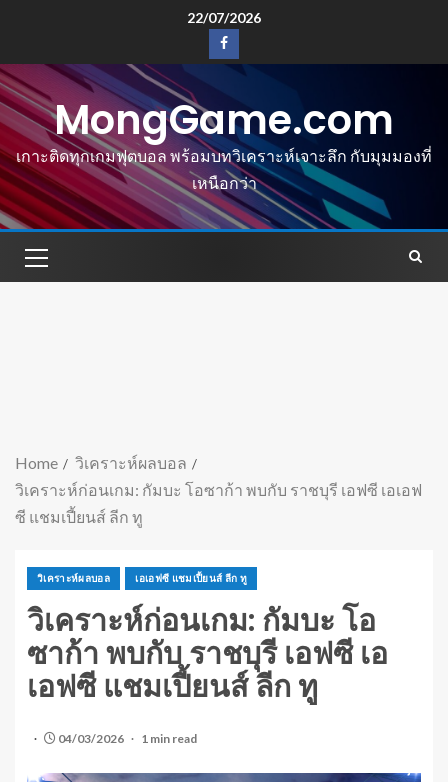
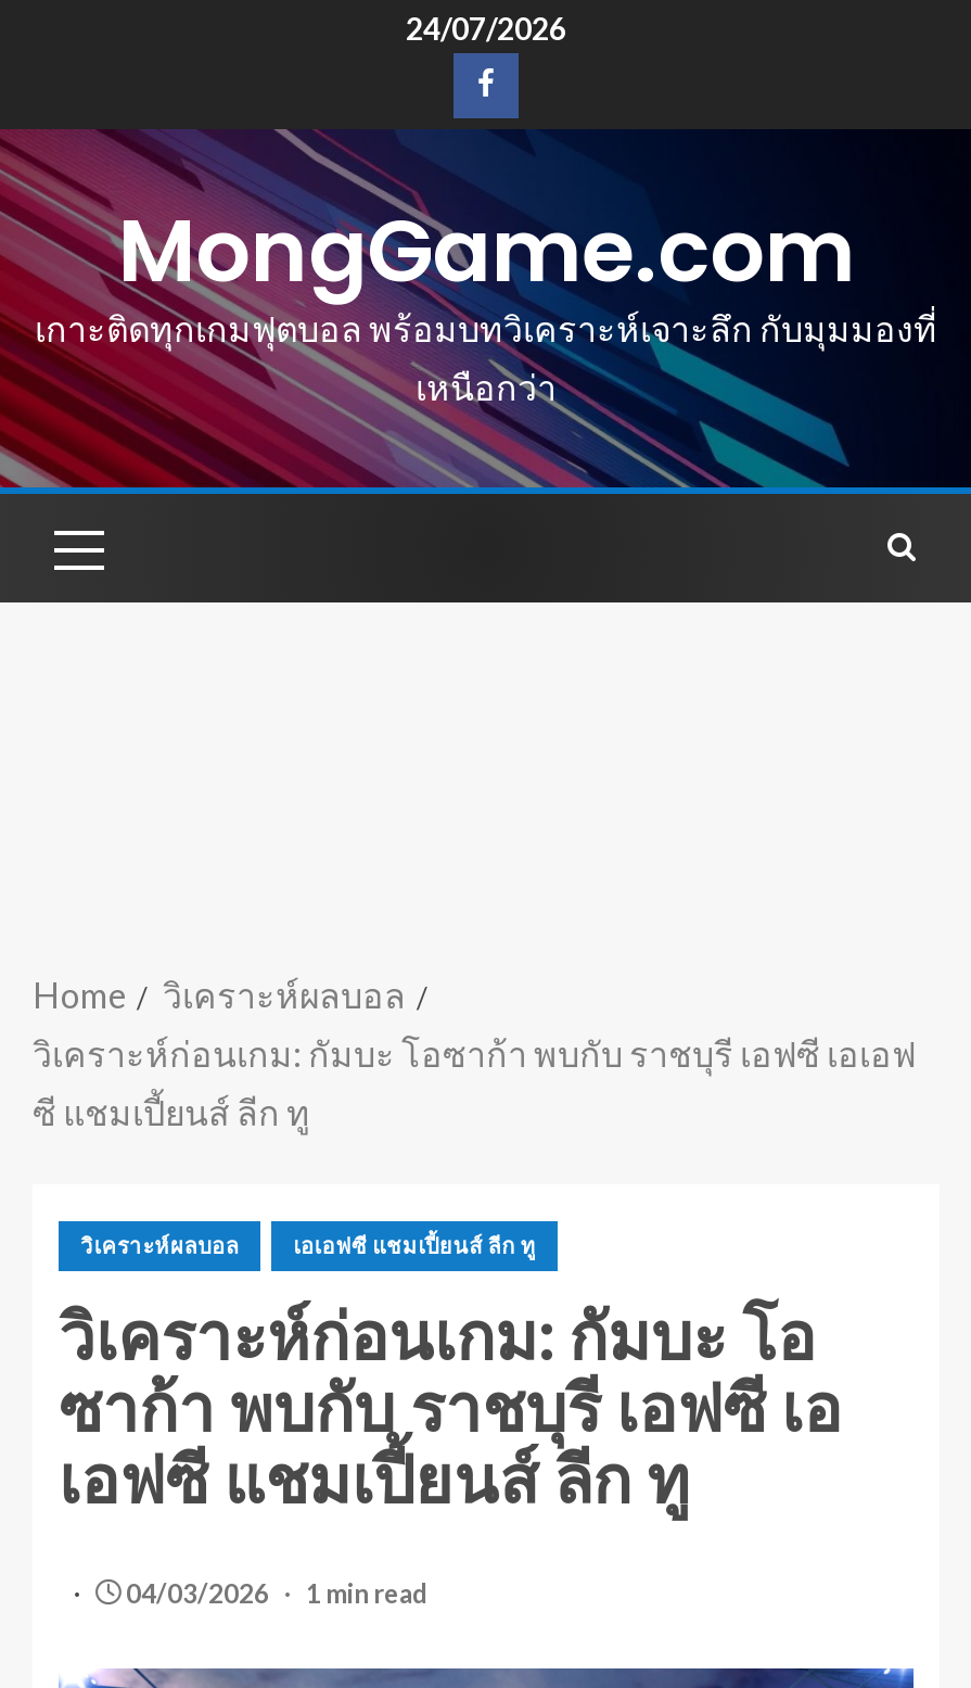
- 22/07/2026
+ 24/07/2026
